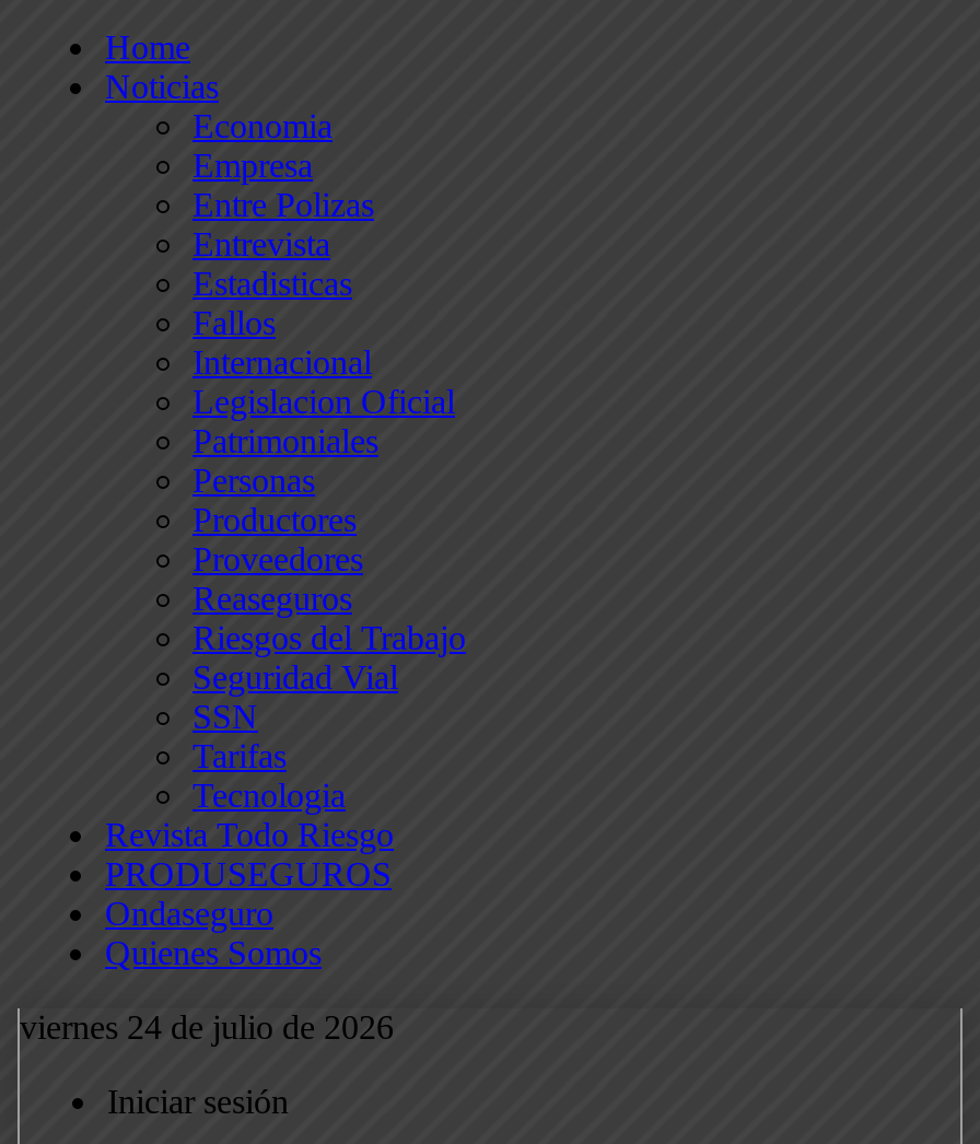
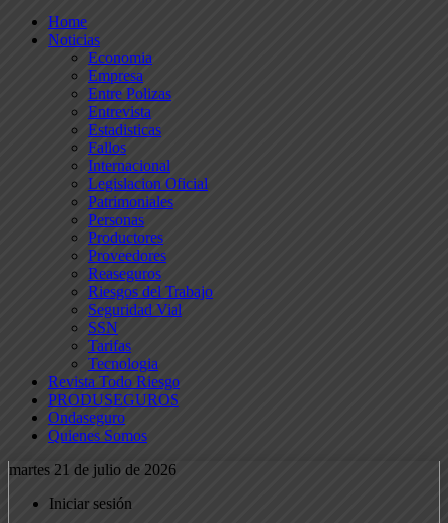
- viernes 24 de julio de 2026
+ martes 21 de julio de 2026
